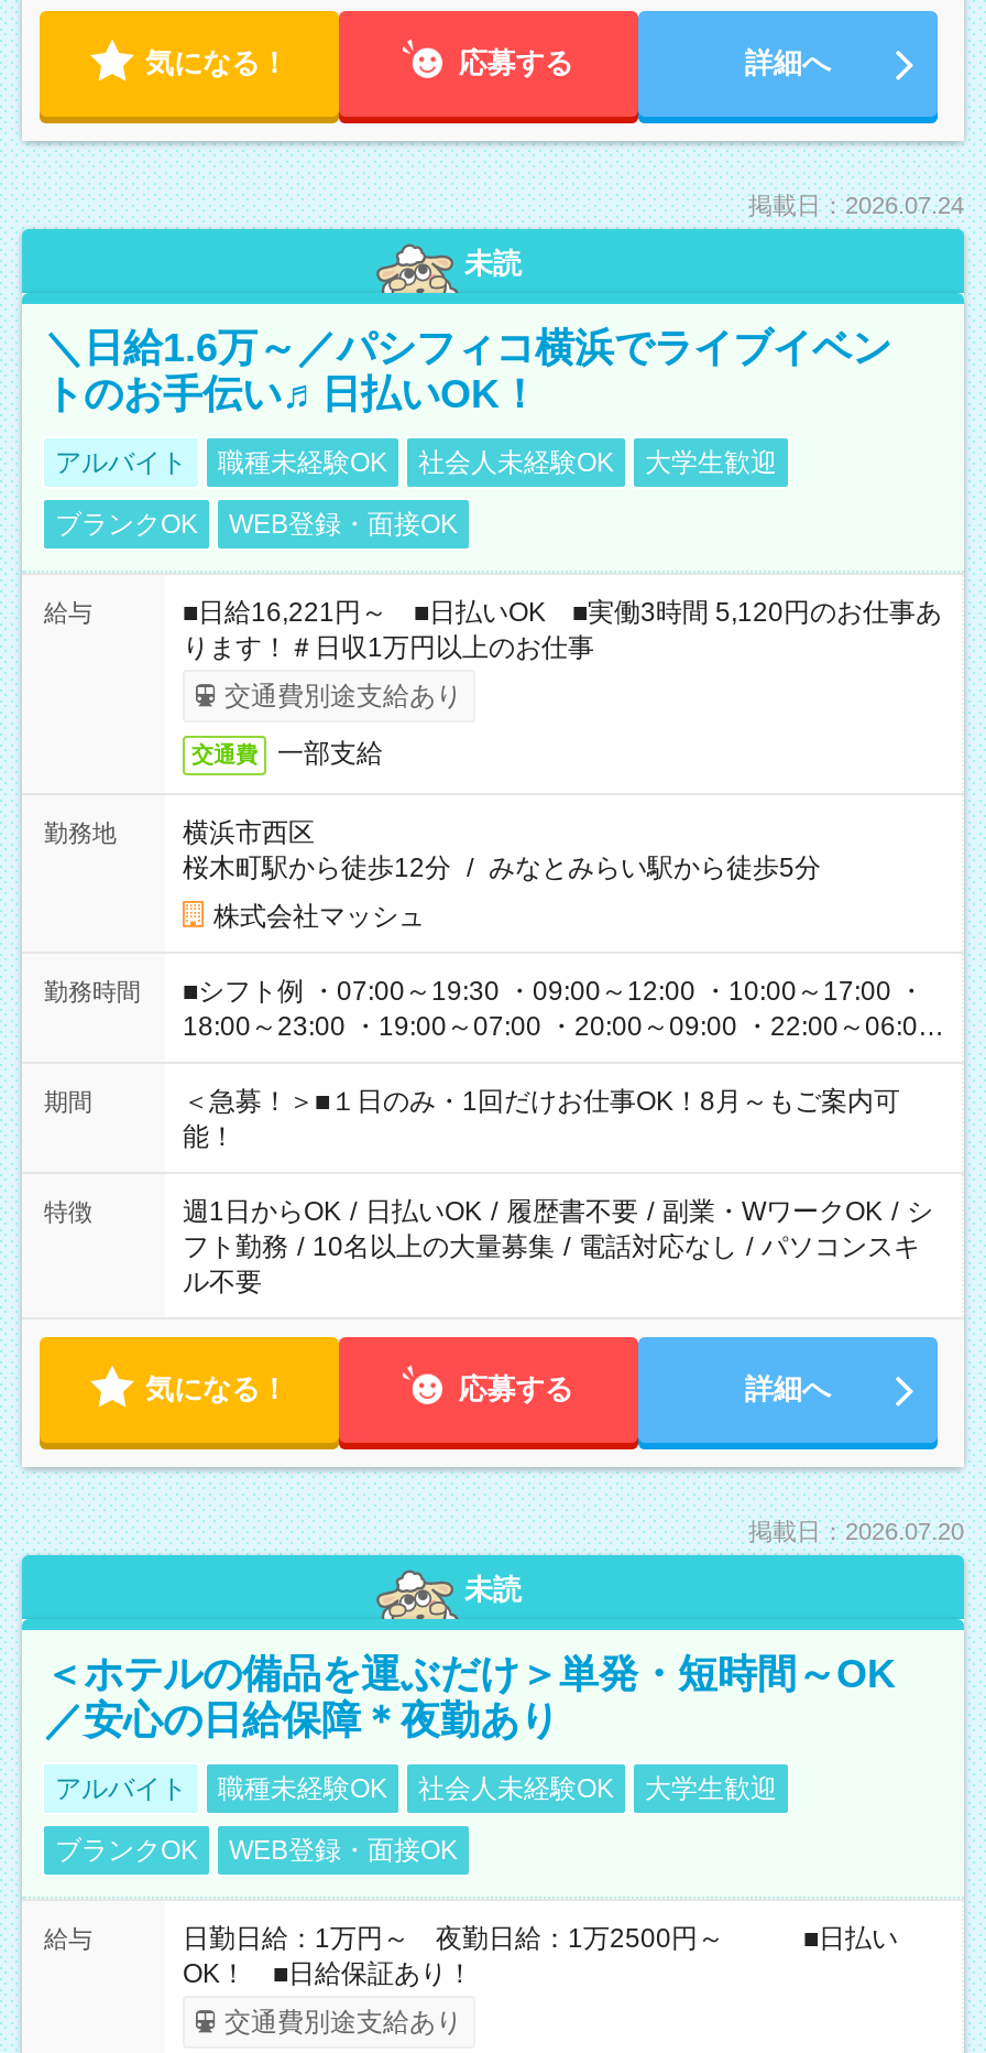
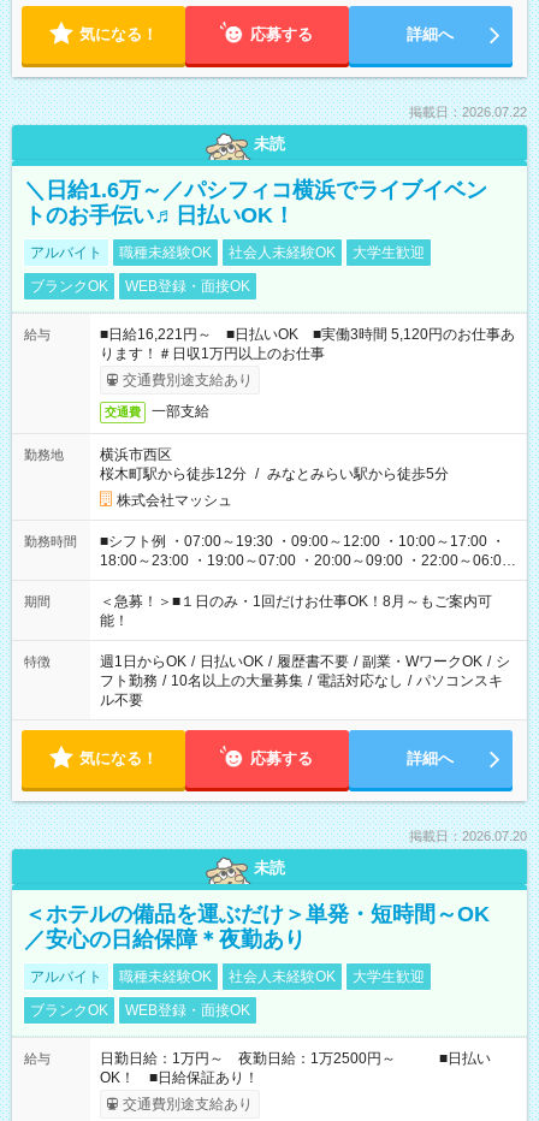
- 掲載日：2026.07.24
+ 掲載日：2026.07.22
